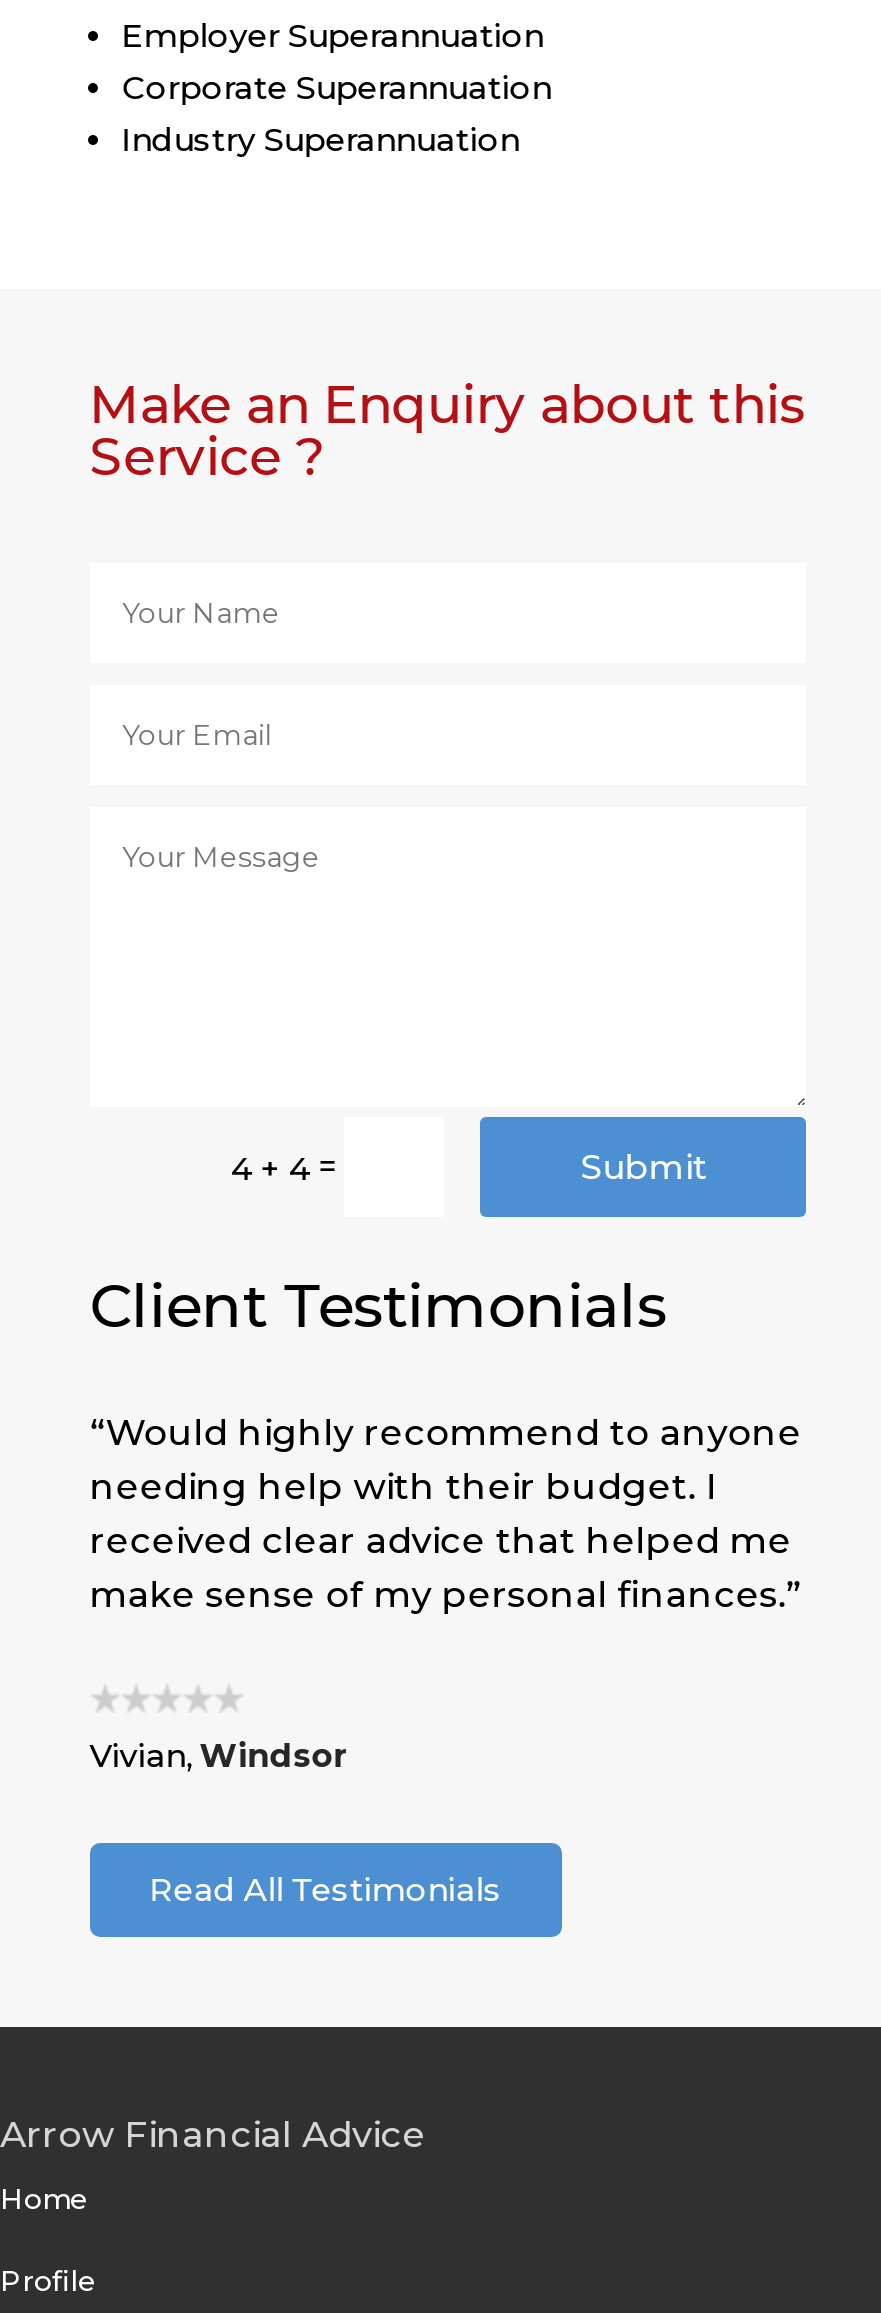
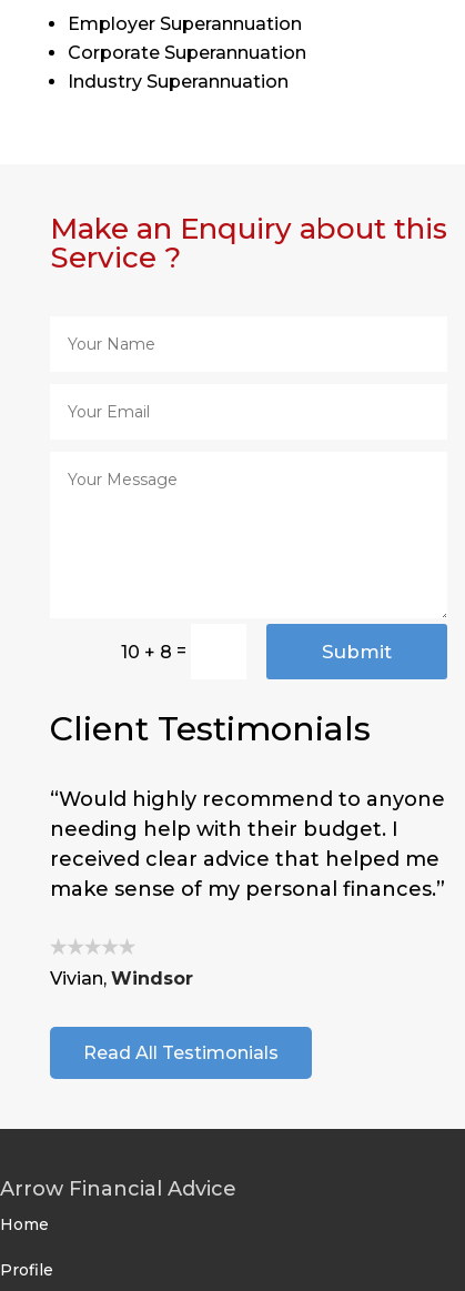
- 4 + 4 =
+ 10 + 8 =
